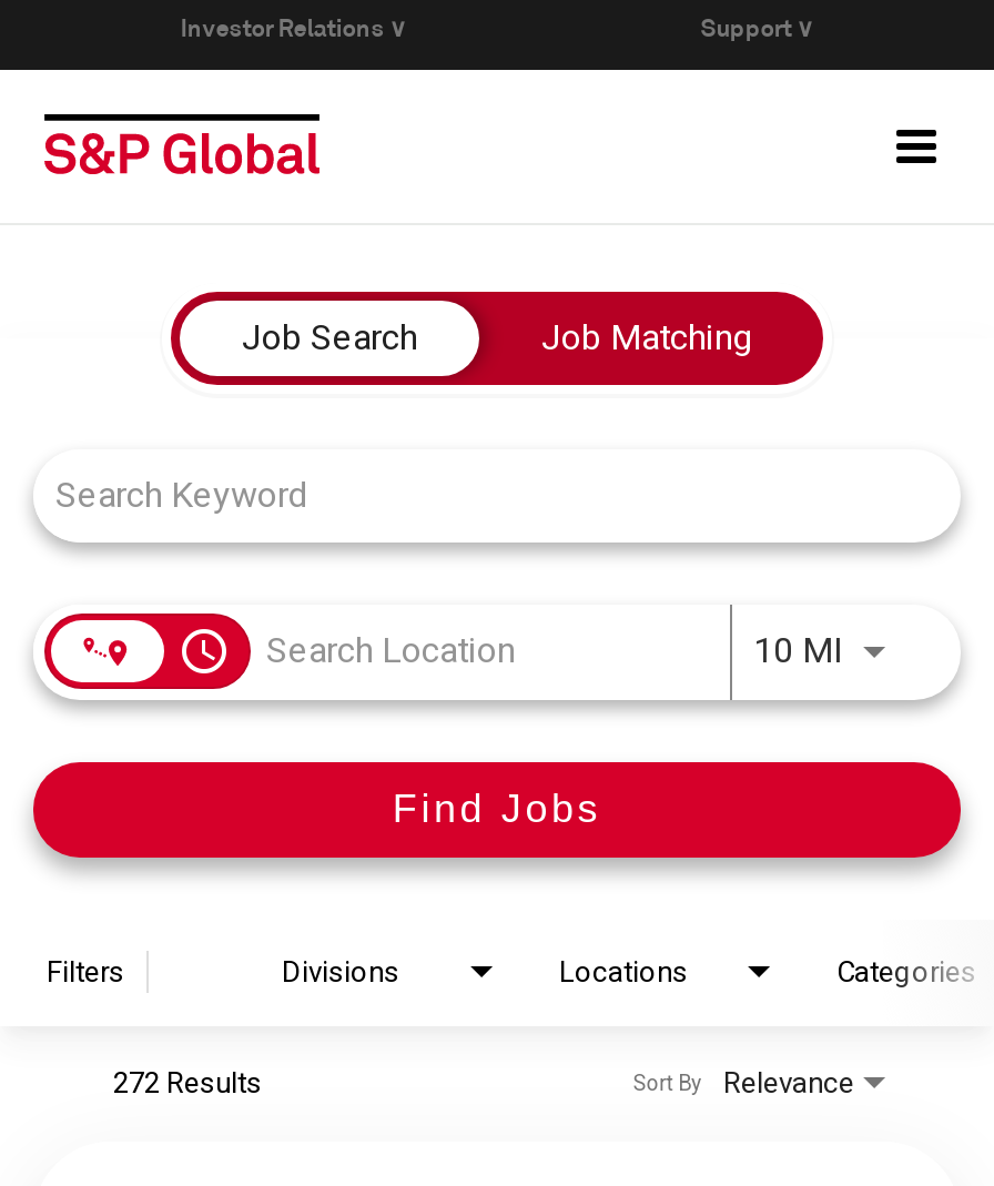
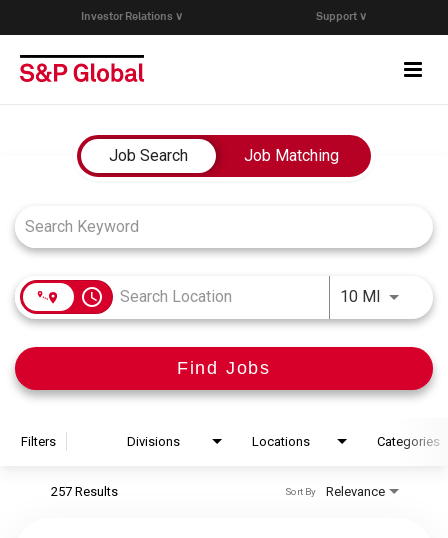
- 272 Results
+ 257 Results
